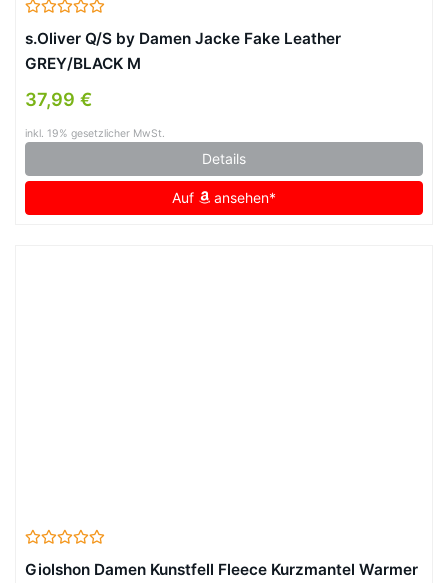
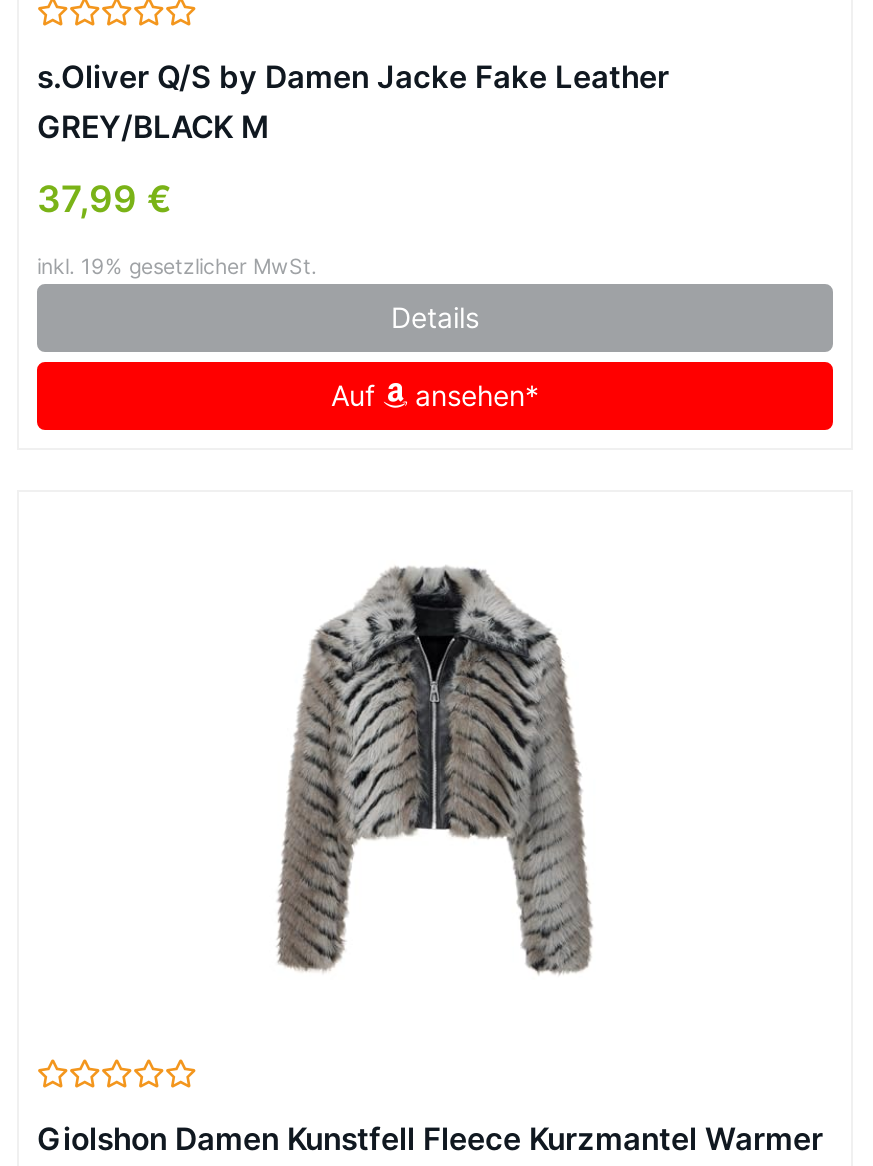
+ [image]
